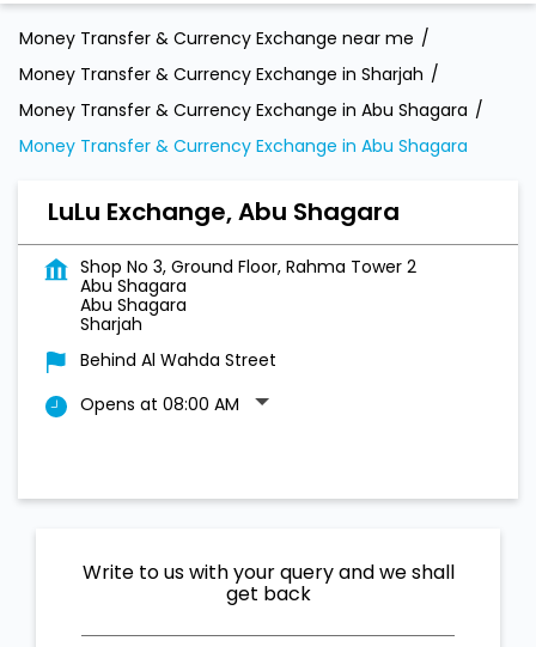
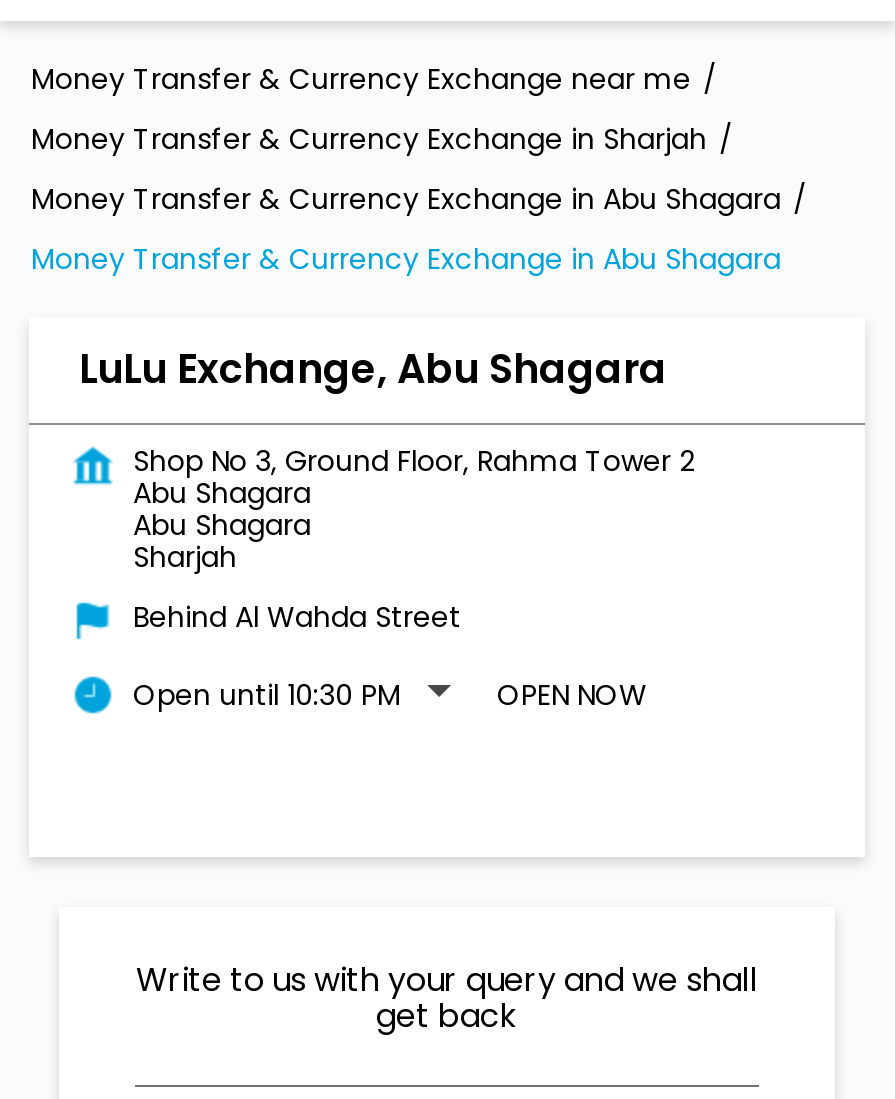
- Opens at 08:00 AM
+ Open until 10:30 PM
+ OPEN NOW
